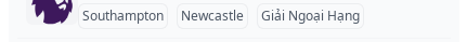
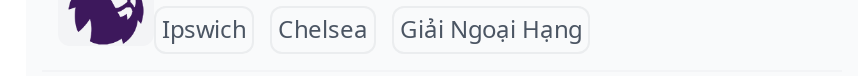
- Southampton
- Newcastle
+ Ipswich
+ Chelsea
